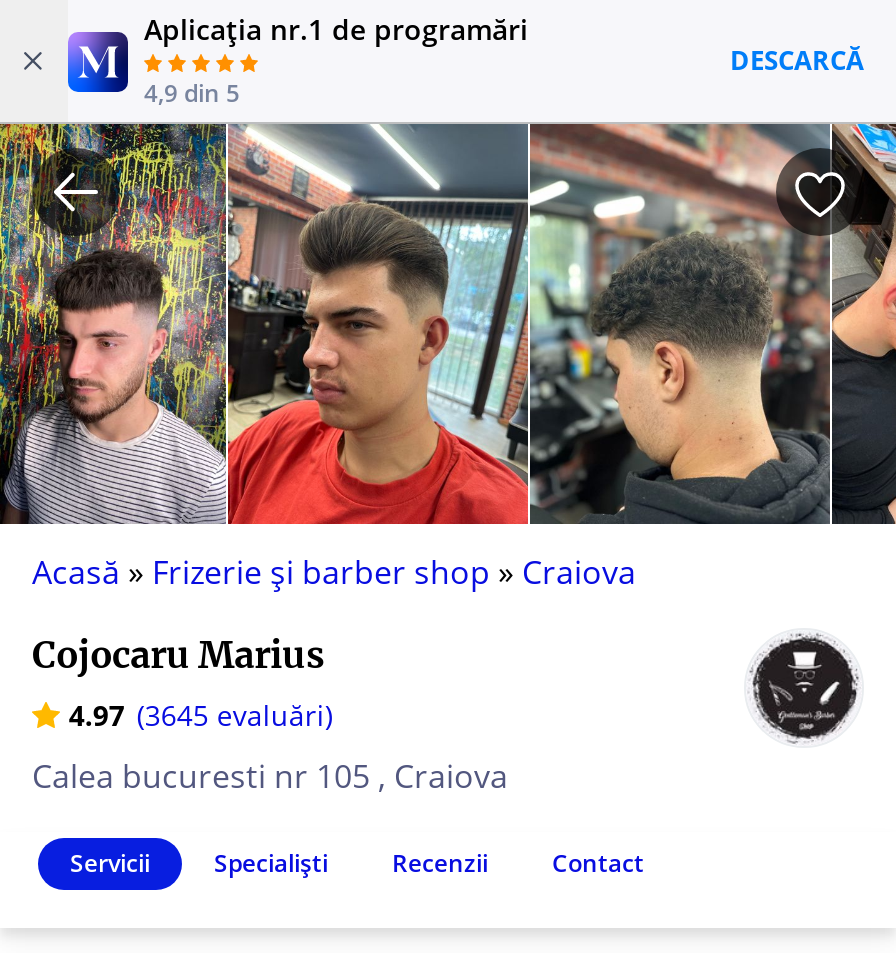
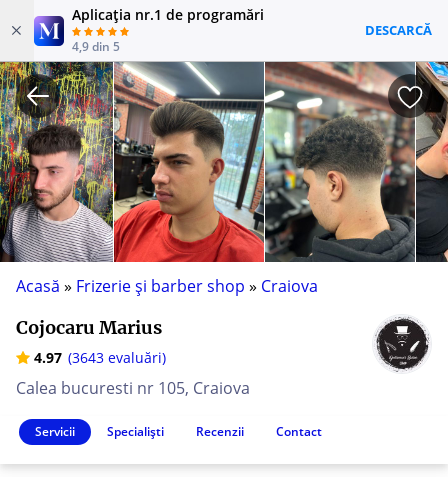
- 4.97 (3645 evaluări)
+ 4.97 (3643 evaluări)

- Calea bucuresti nr 105 , Craiova
+ Calea bucuresti nr 105, Craiova
